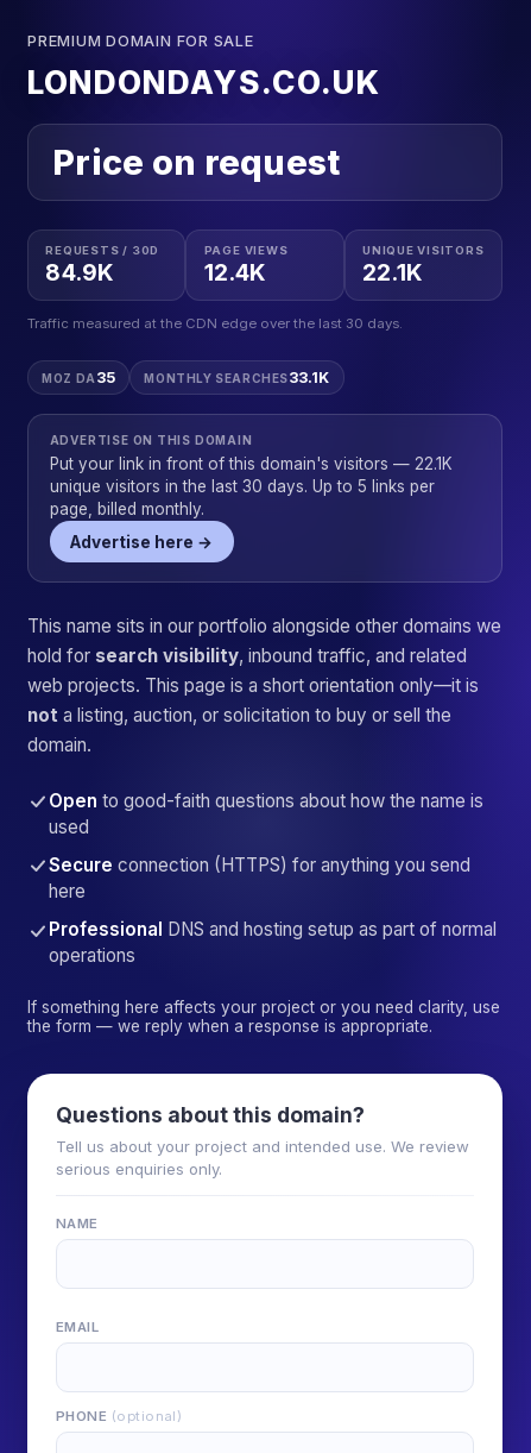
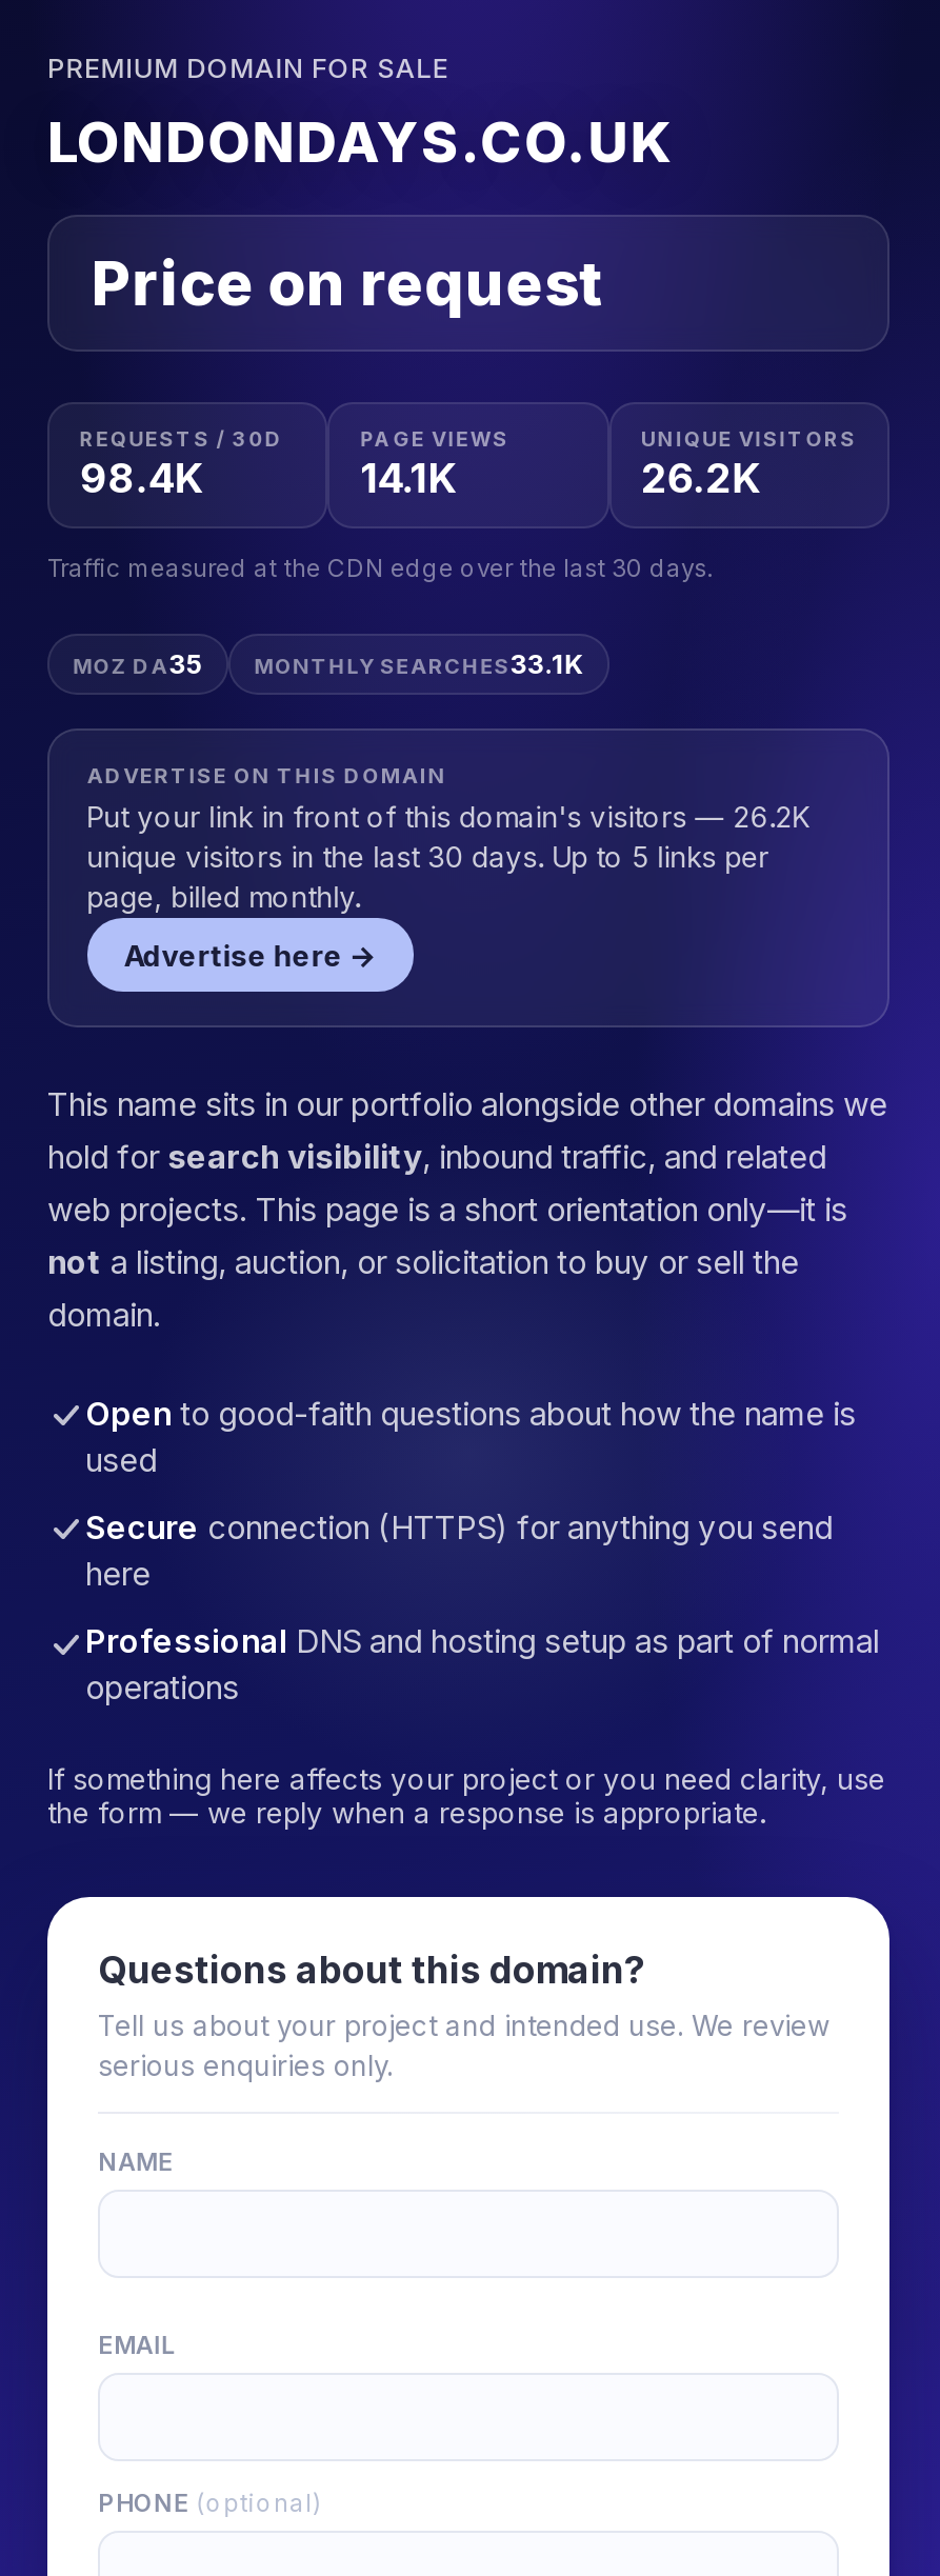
- 84.9K
+ 98.4K

- 12.4K
+ 14.1K

- 22.1K
+ 26.2K

- Put your link in front of this domain's visitors — 22.1K
+ Put your link in front of this domain's visitors — 26.2K
